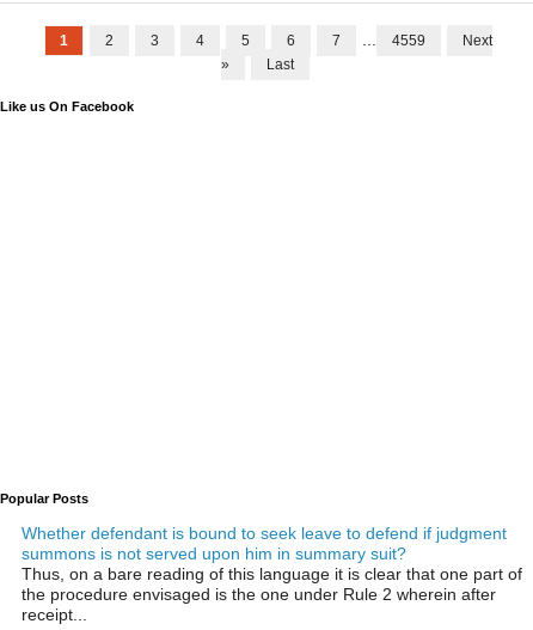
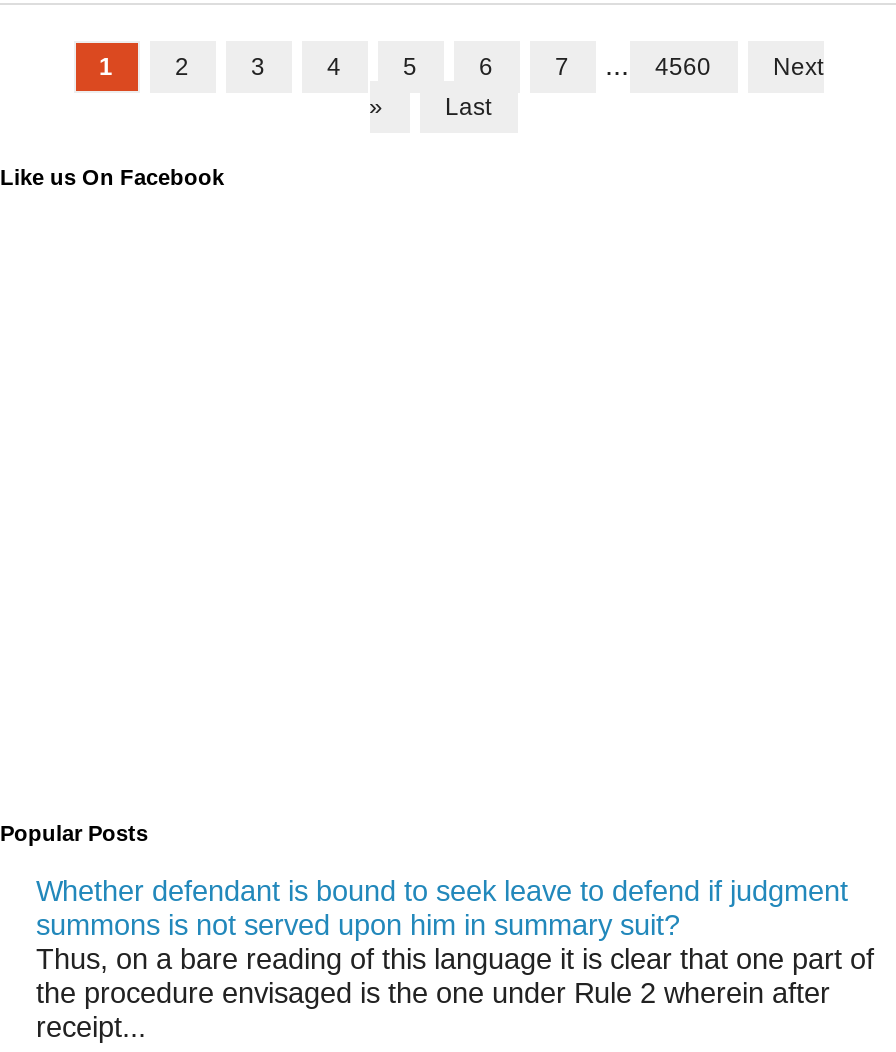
- 4559
+ 4560
